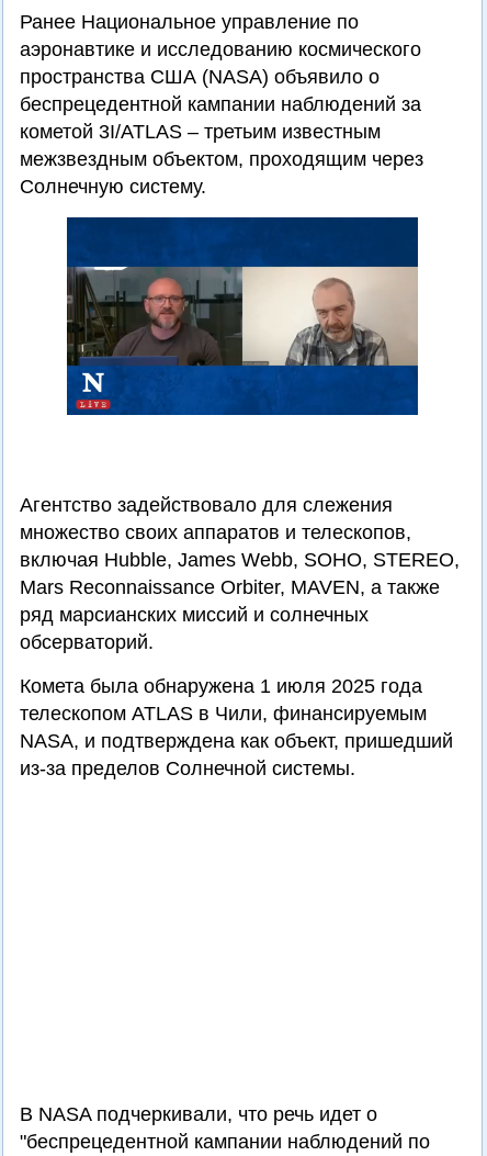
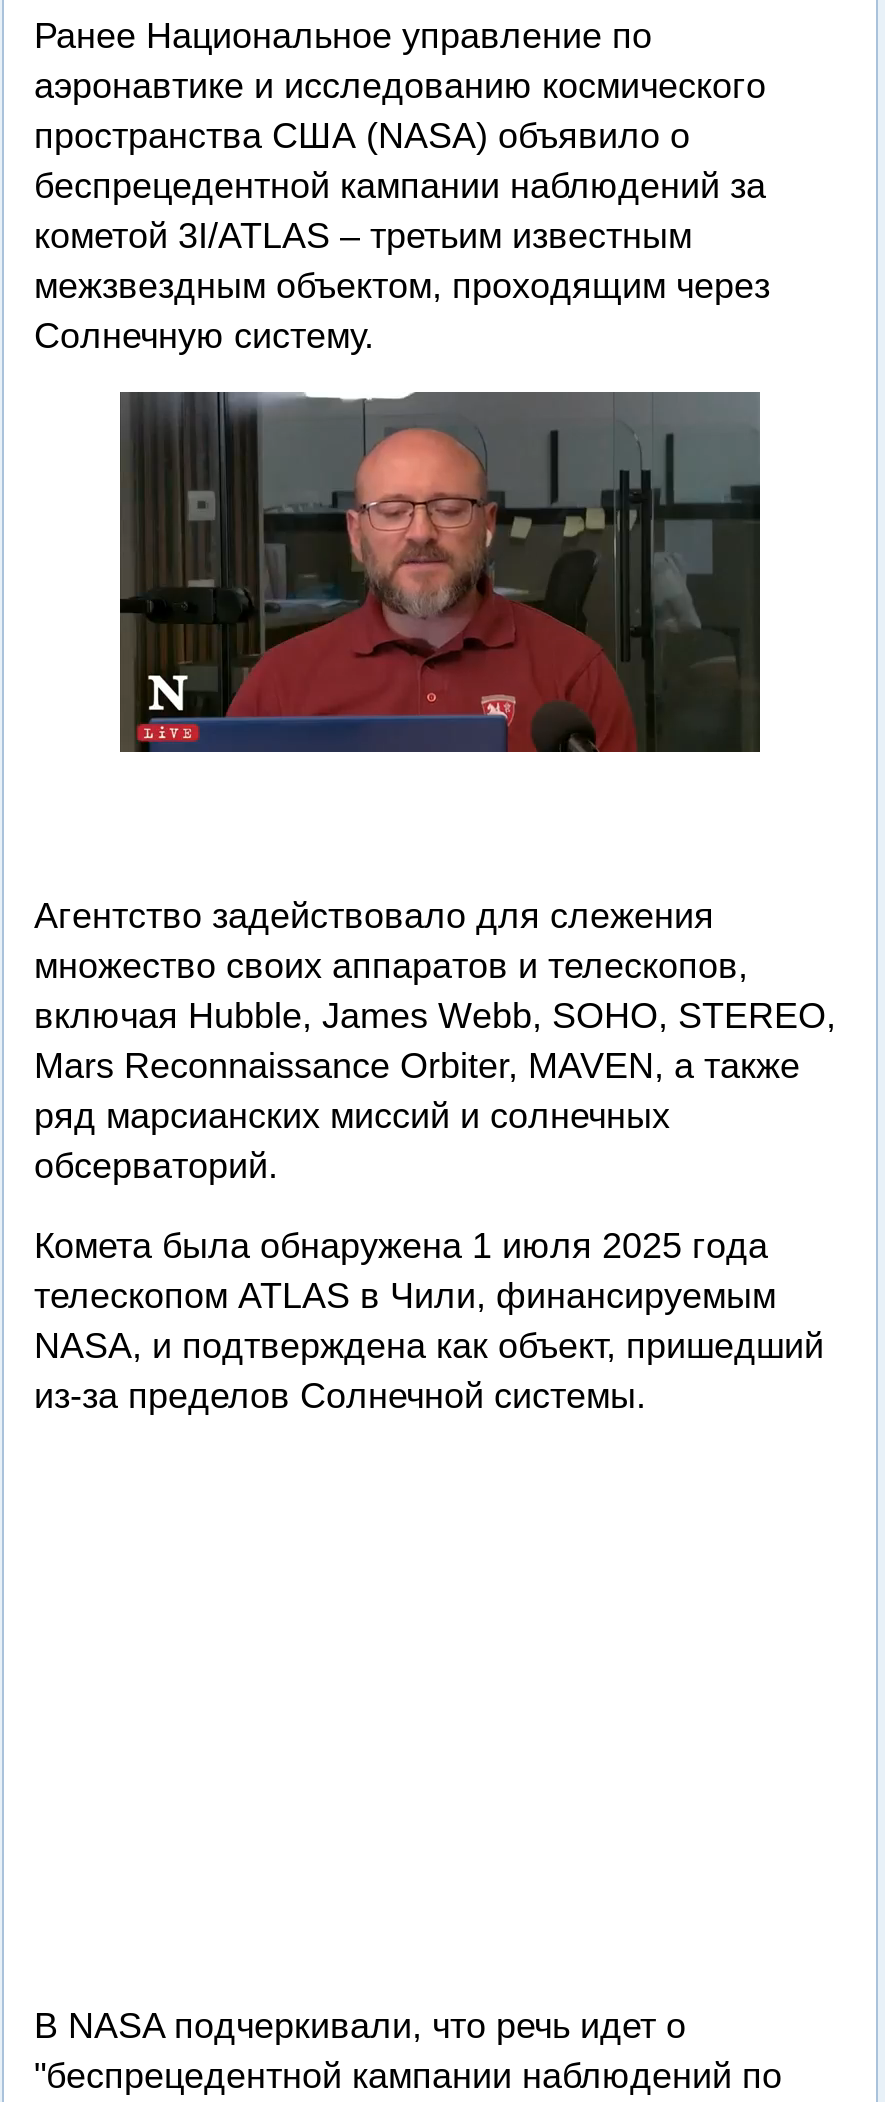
- [image]
+ [image]
